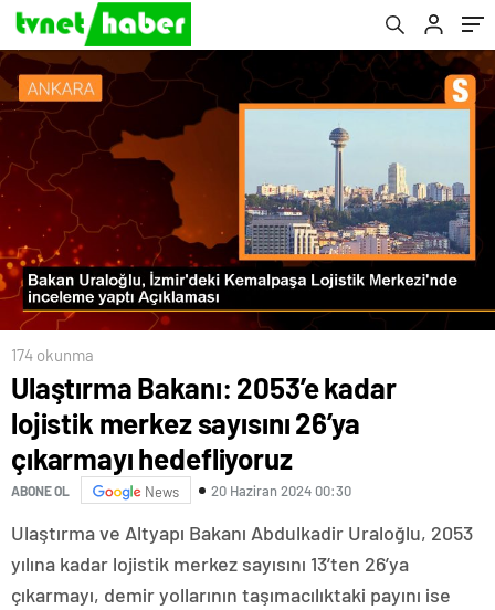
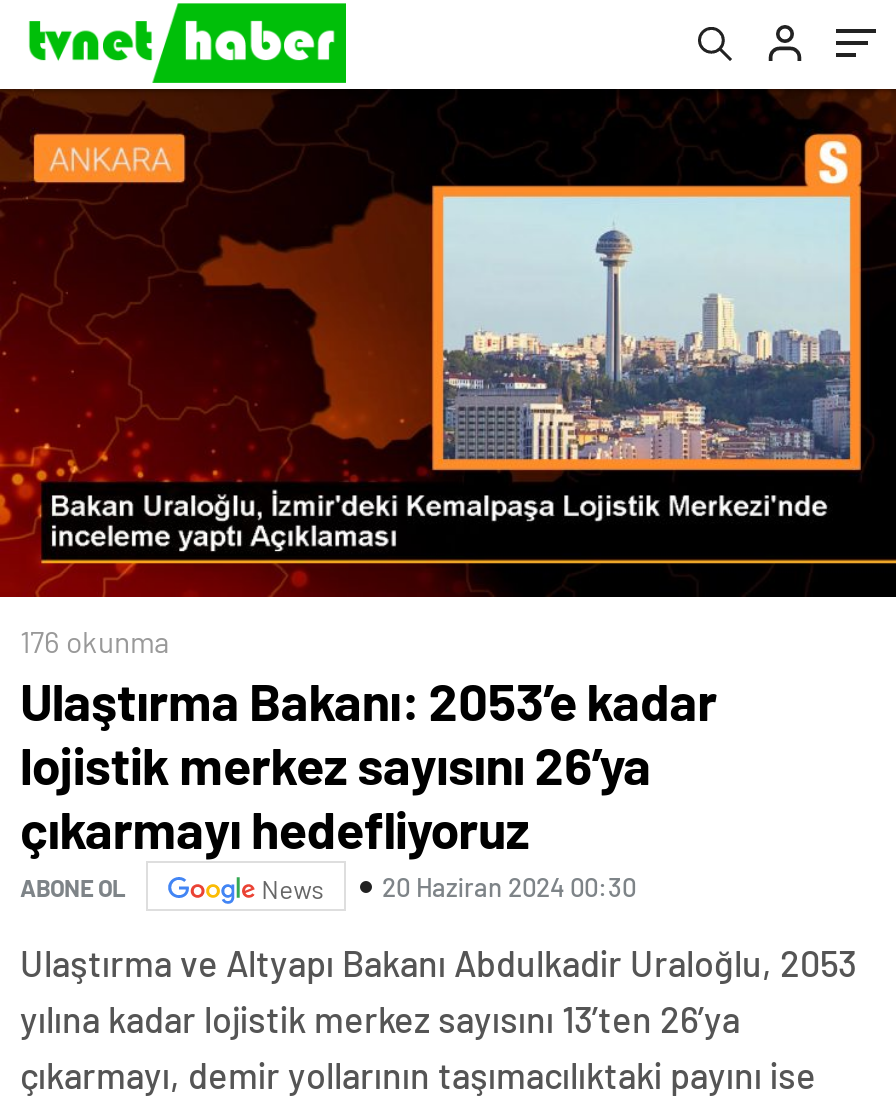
- 174 okunma
+ 176 okunma
